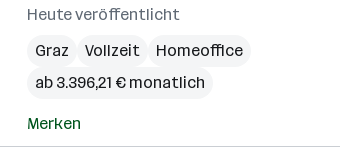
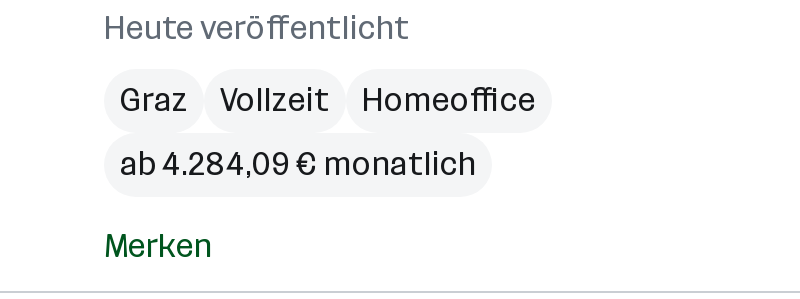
- ab 3.396,21 € monatlich
+ ab 4.284,09 € monatlich
